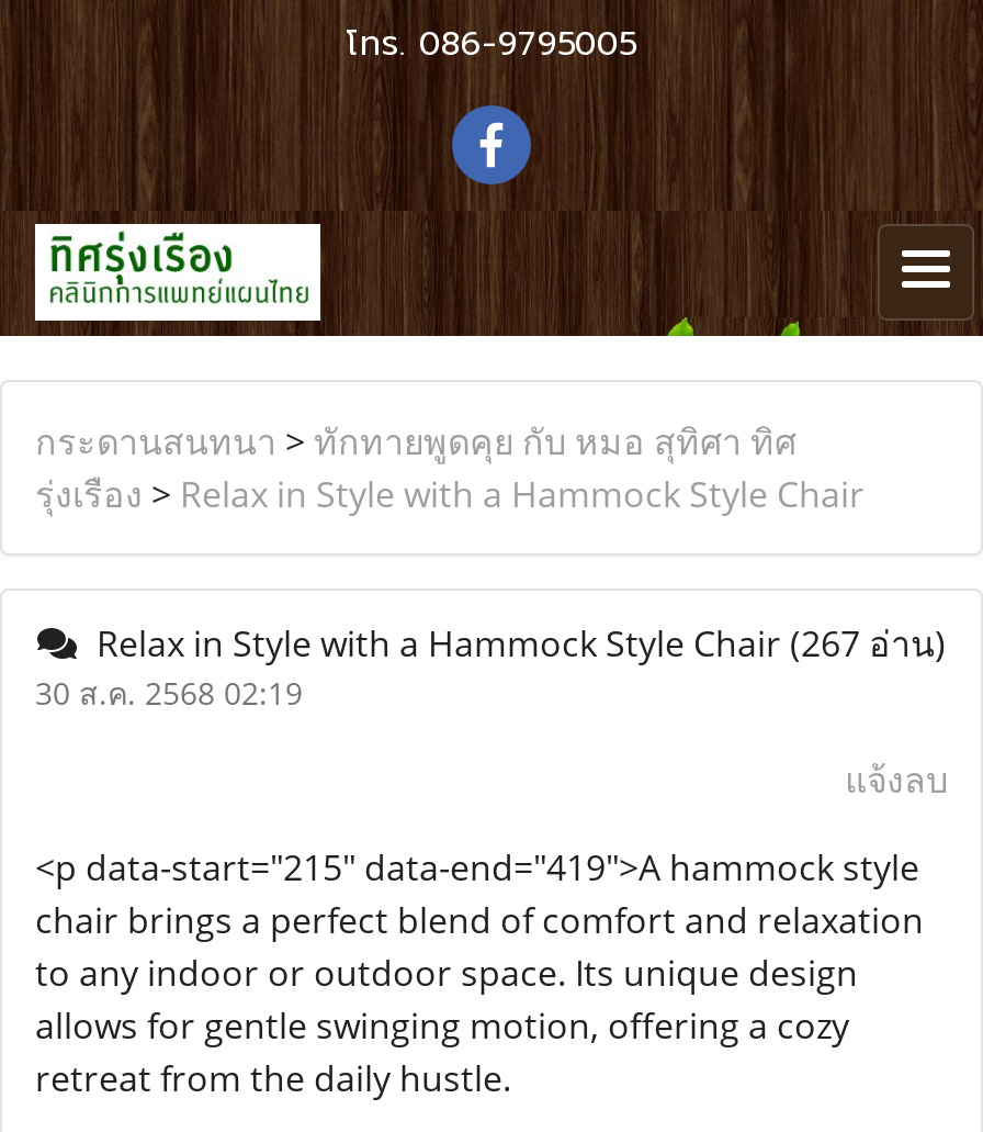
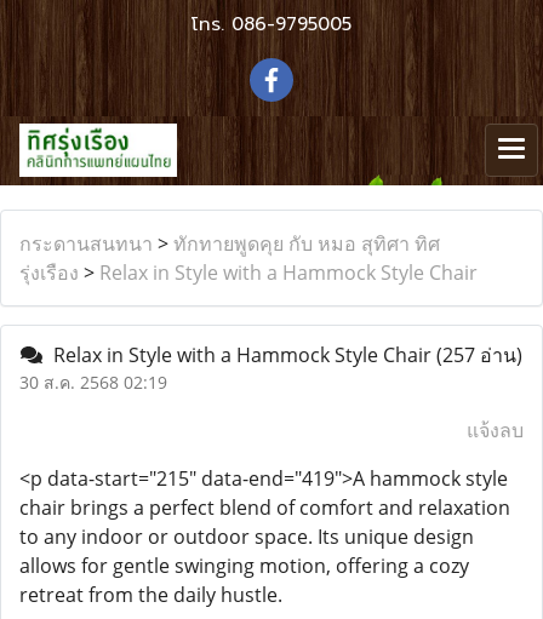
- Relax in Style with a Hammock Style Chair (267 อ่าน)
+ Relax in Style with a Hammock Style Chair (257 อ่าน)
